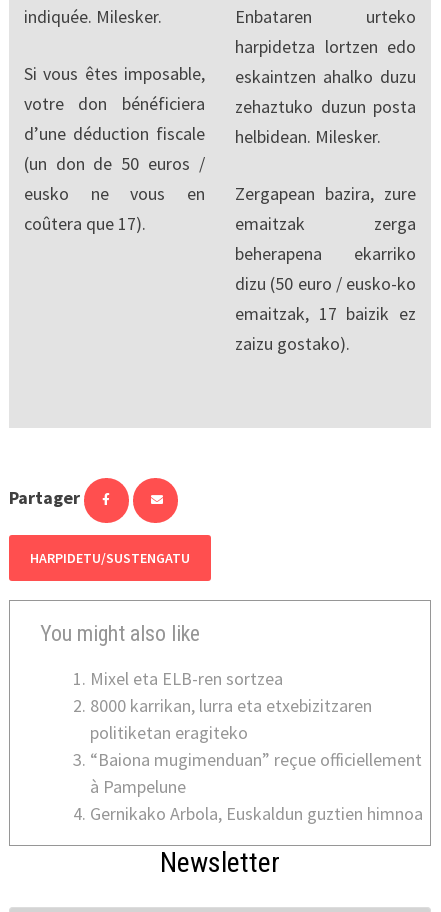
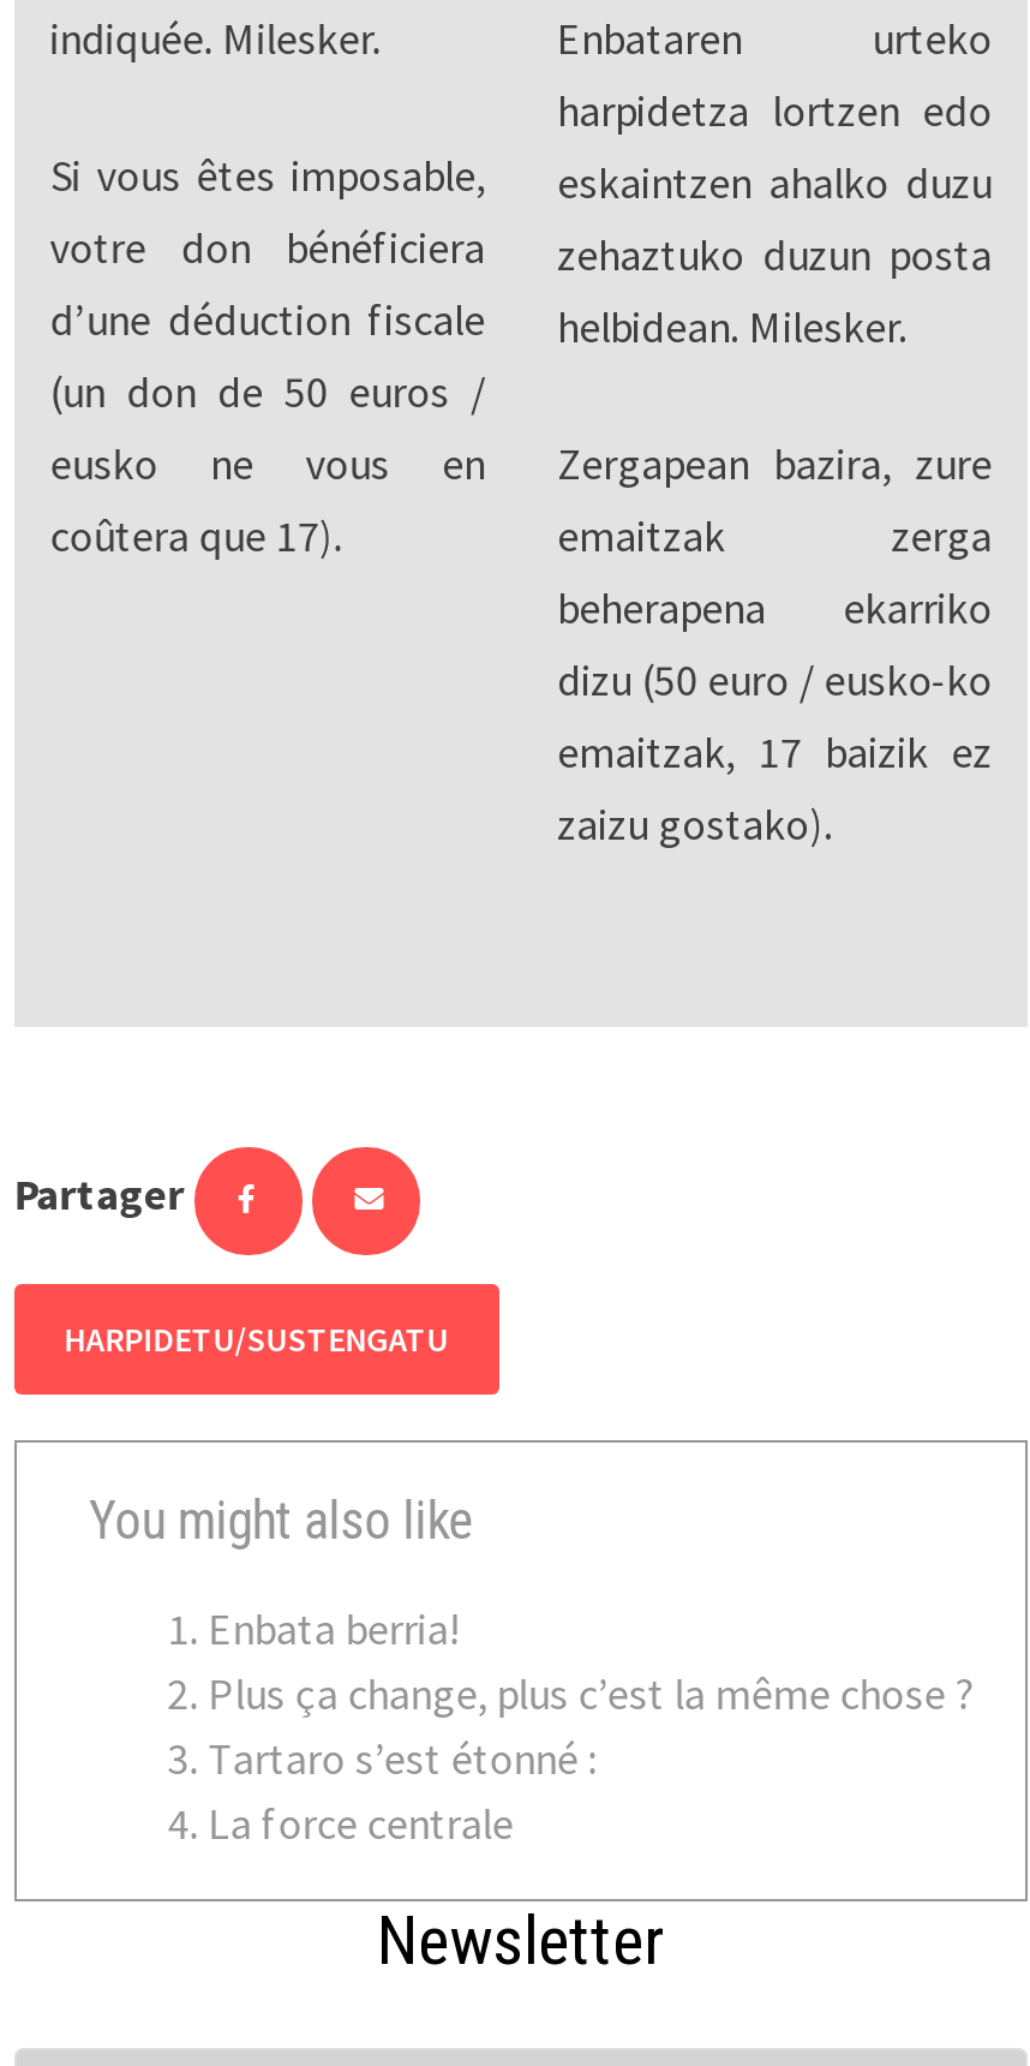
- Mixel eta ELB-ren sortzea
- 8000 karrikan, lurra eta etxebizitzaren
- politiketan eragiteko
- “Baiona mugimenduan” reçue officiellement
- à Pampelune
- Gernikako Arbola, Euskaldun guztien himnoa
+ Enbata berria!
+ Plus ça change, plus c’est la même chose ?
+ Tartaro s’est étonné :
+ La force centrale
